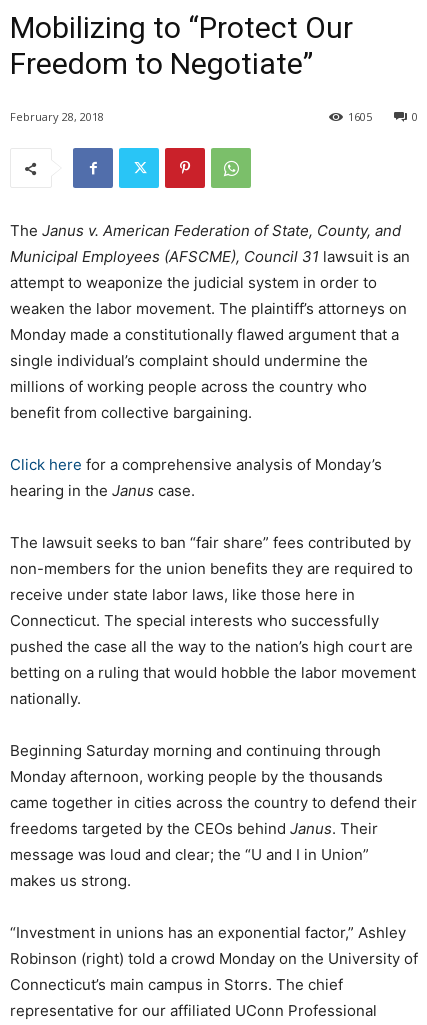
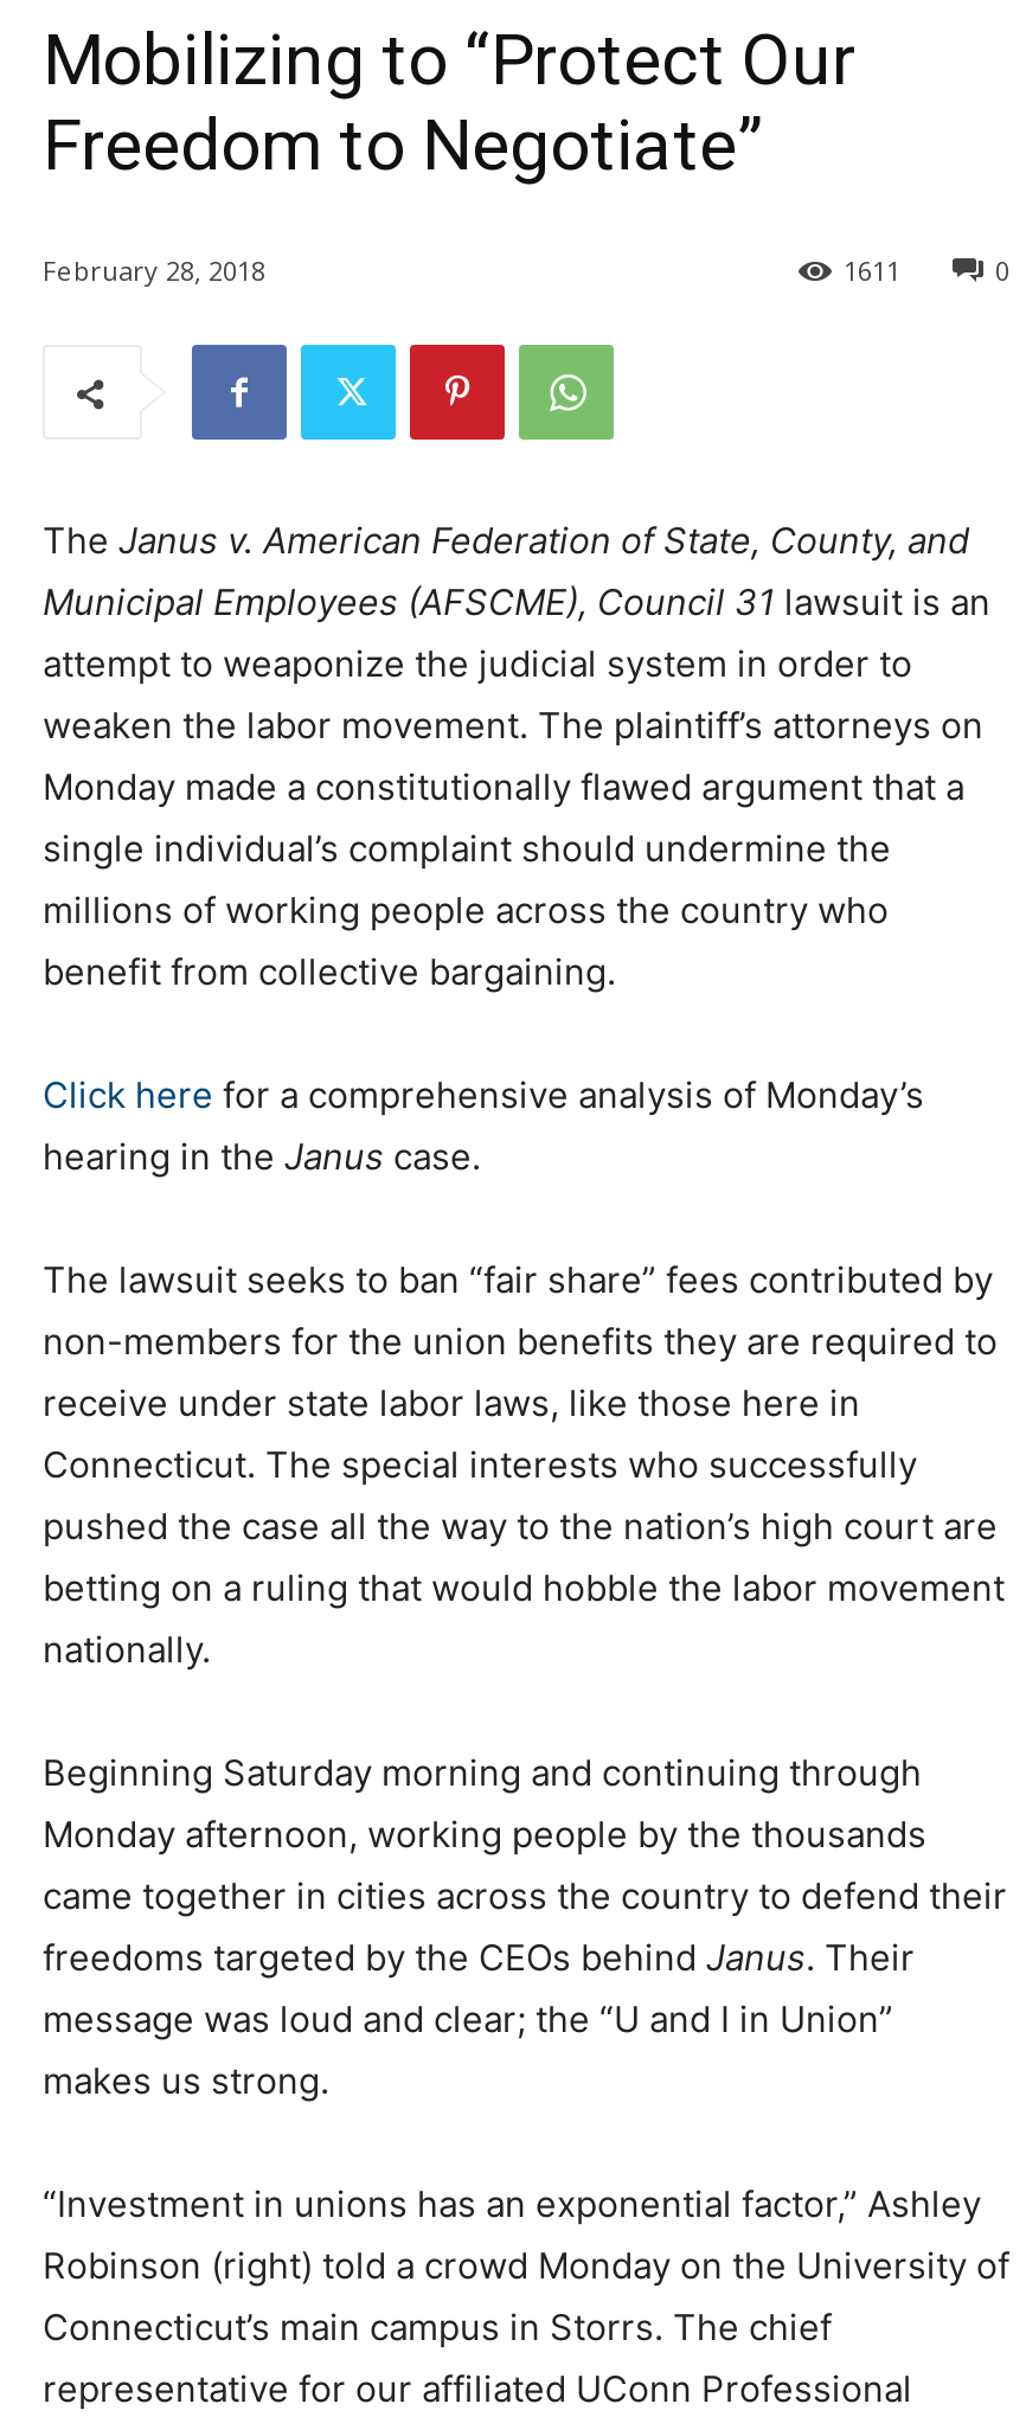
- 1605
+ 1611
